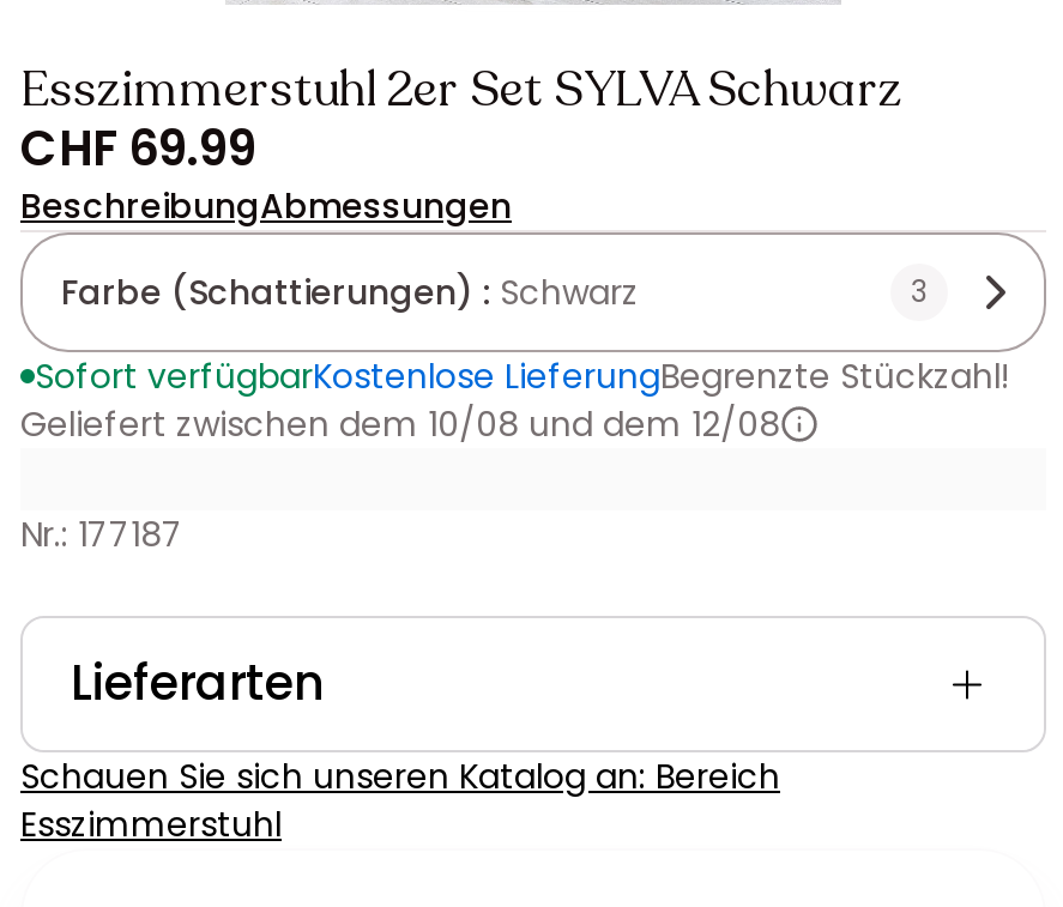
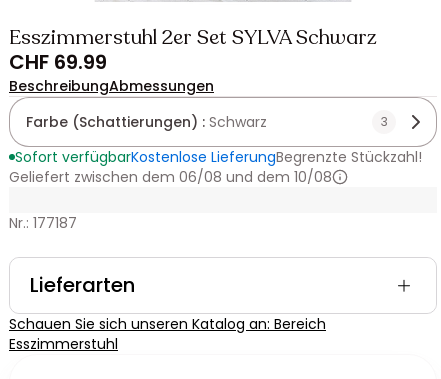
- Geliefert zwischen dem 10/08 und dem 12/08
+ Geliefert zwischen dem 06/08 und dem 10/08
